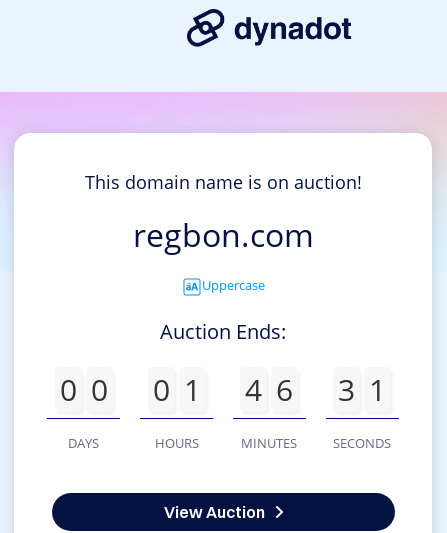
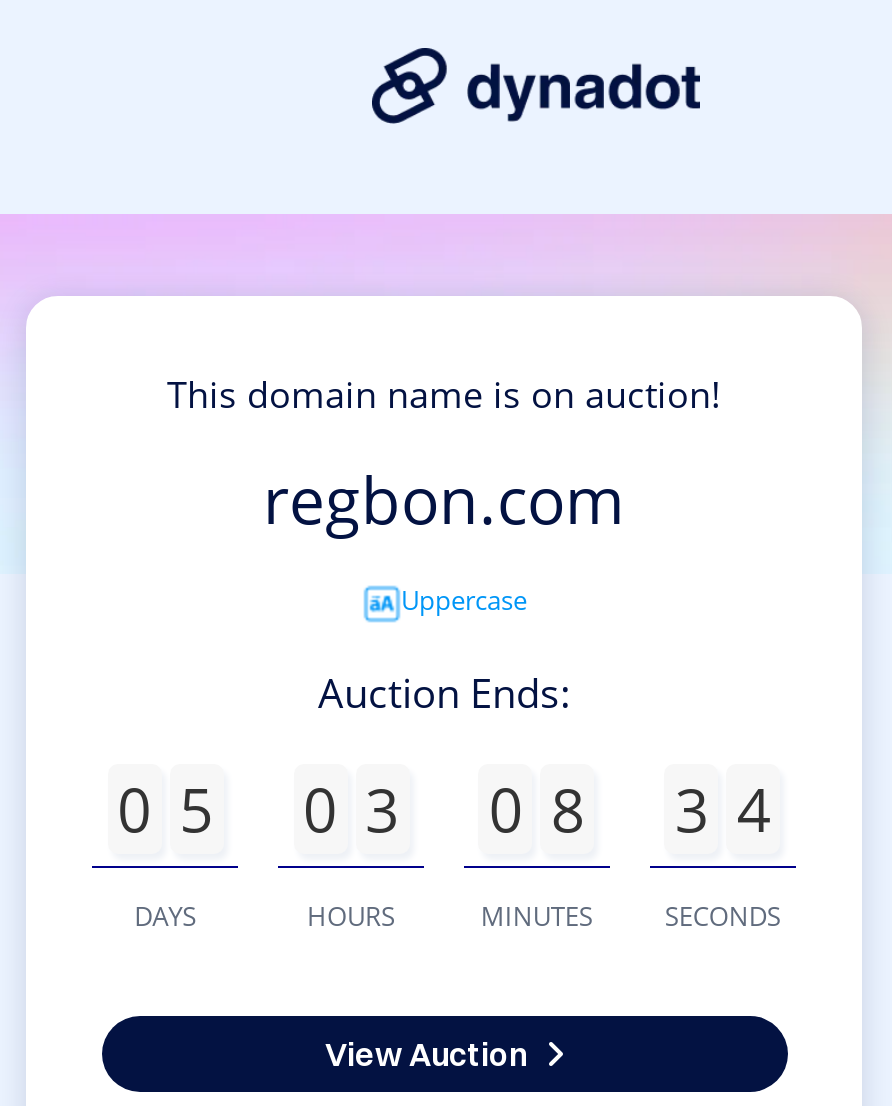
- 0 0
+ 0 5

- 0 1
+ 0 3

- 4 6
+ 0 8

- 3 1
+ 3 4
